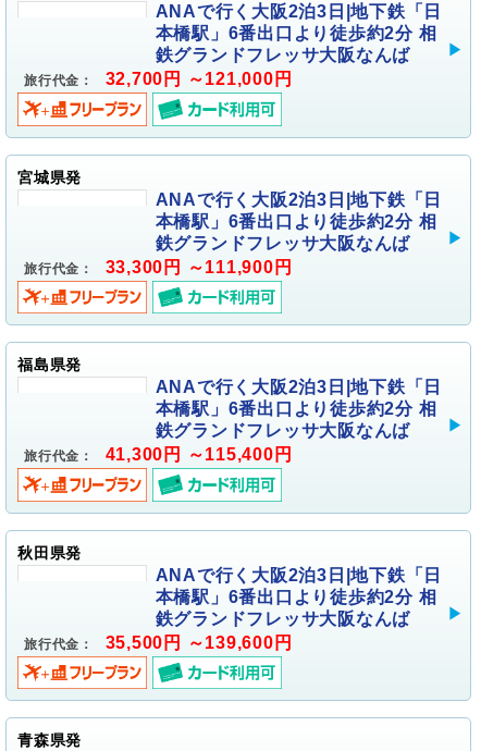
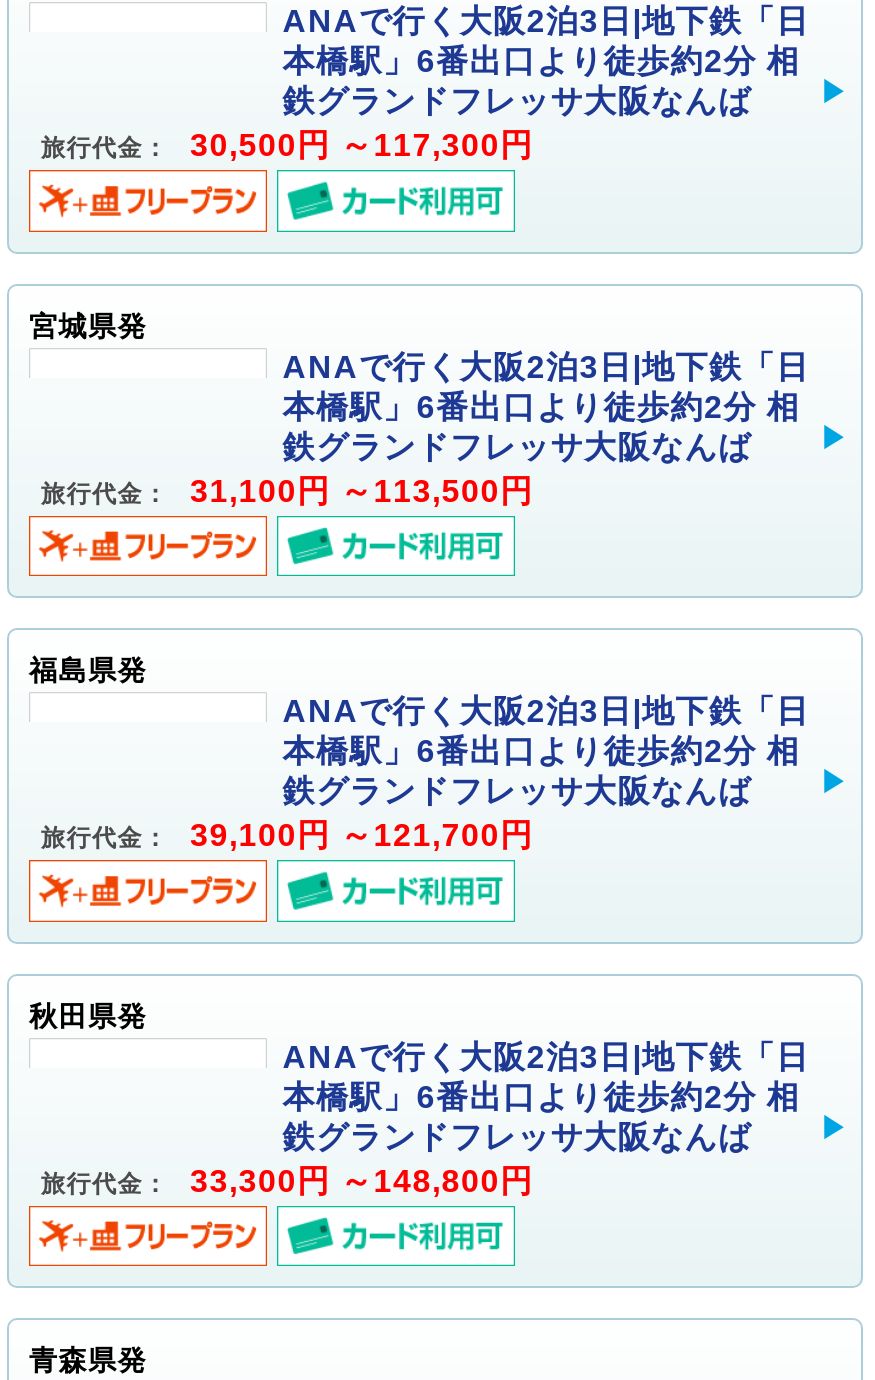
- 旅行代金： 32,700円 ～121,000円
+ 旅行代金： 30,500円 ～117,300円

- 旅行代金： 33,300円 ～111,900円
+ 旅行代金： 31,100円 ～113,500円

- 旅行代金： 41,300円 ～115,400円
+ 旅行代金： 39,100円 ～121,700円

- 旅行代金： 35,500円 ～139,600円
+ 旅行代金： 33,300円 ～148,800円
